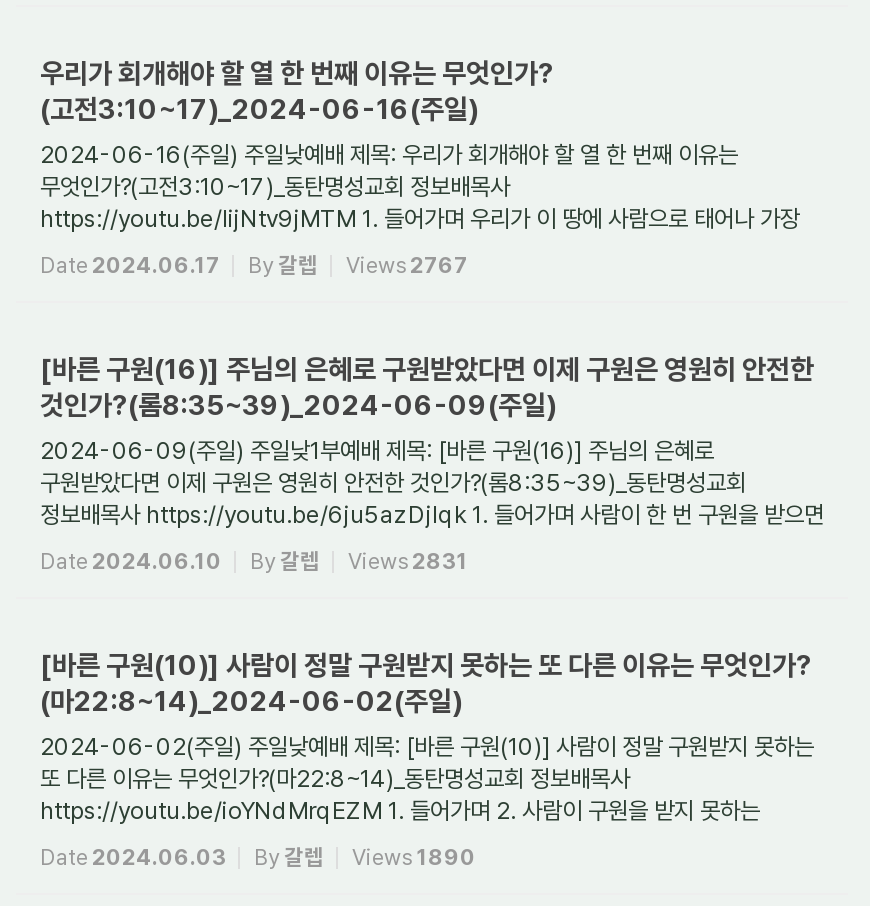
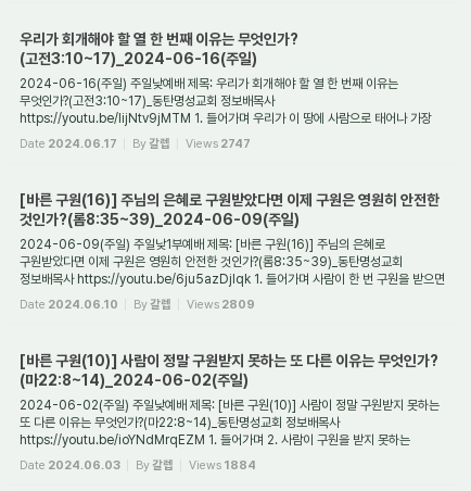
- Views 2767
+ Views 2747

- Views 2831
+ Views 2809

- Views 1890
+ Views 1884
